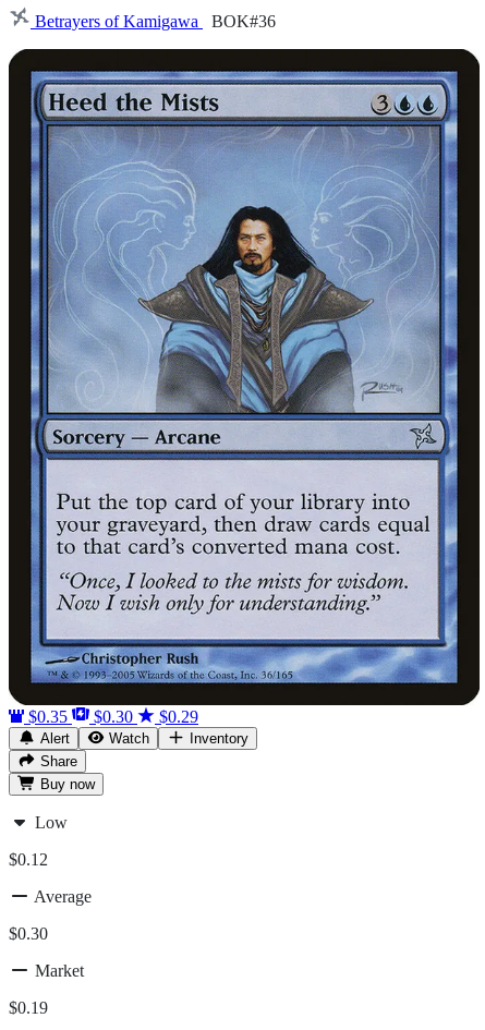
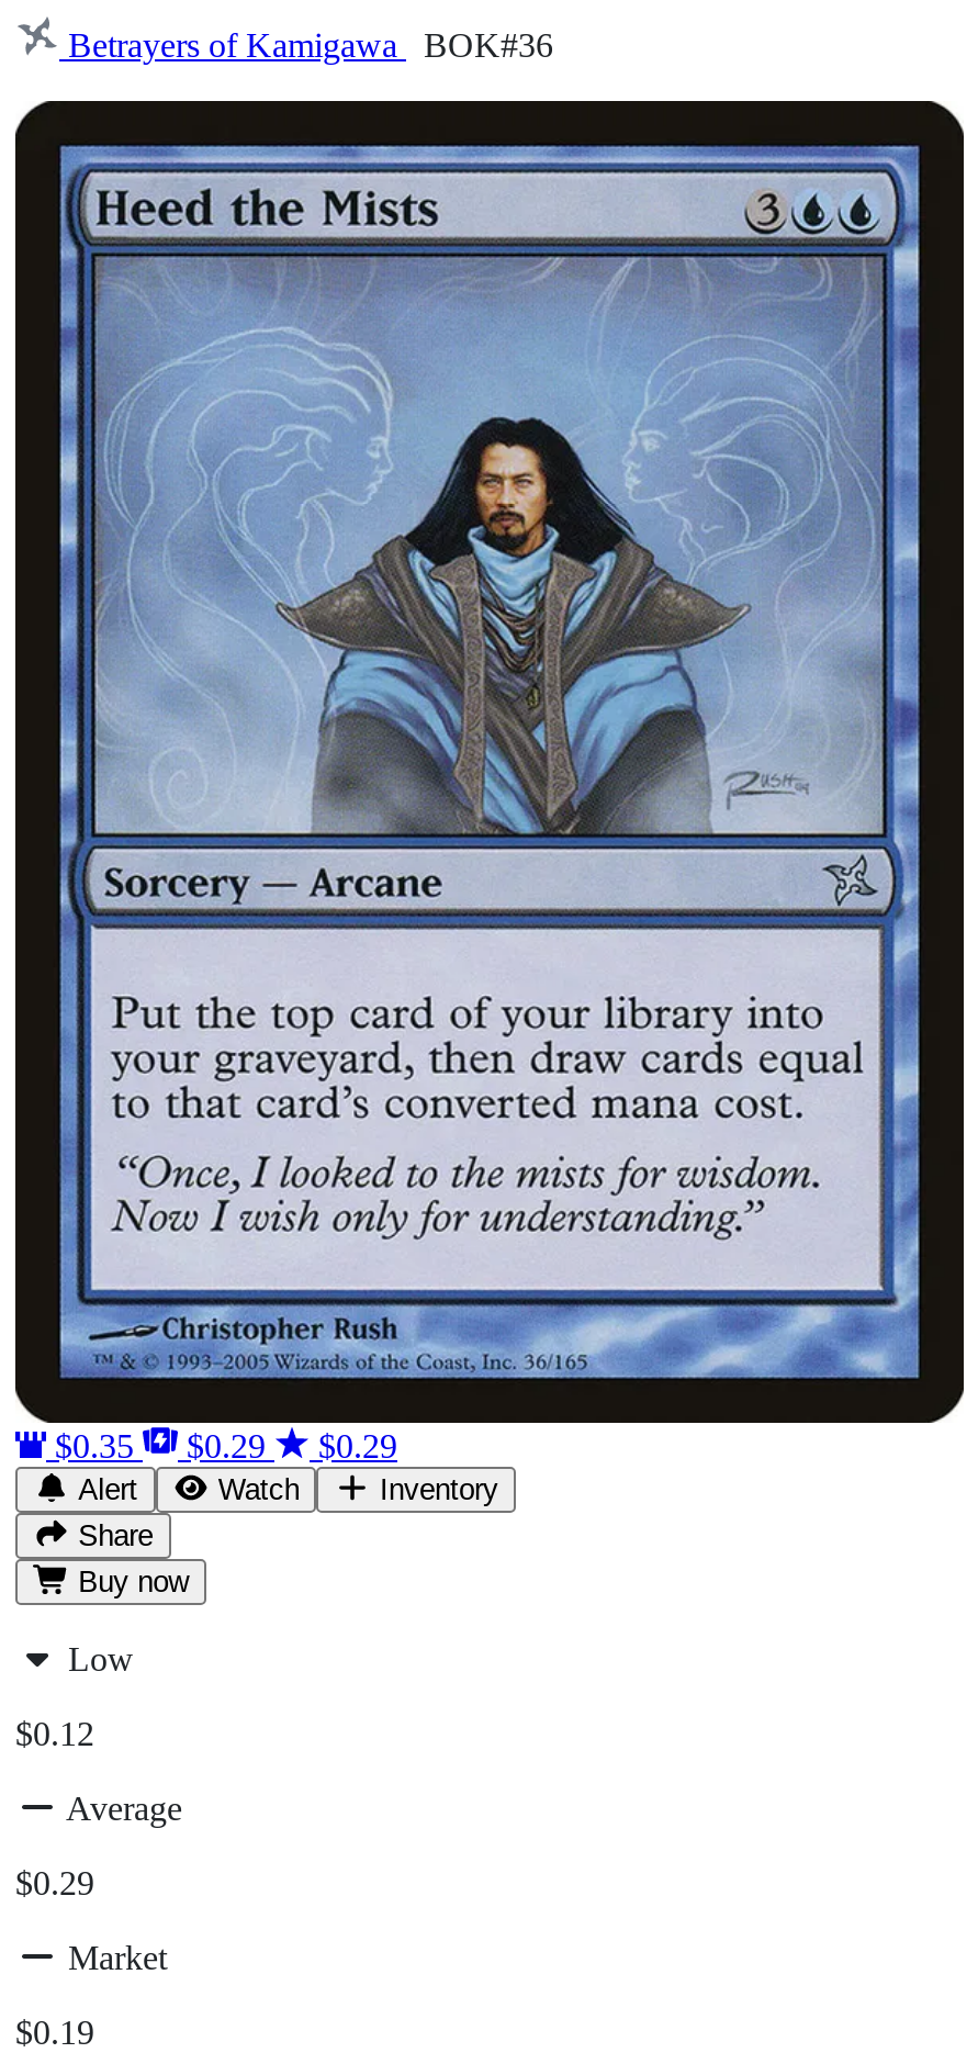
- $0.35 $0.30 $0.29
+ $0.35 $0.29 $0.29

- $0.30
+ $0.29
